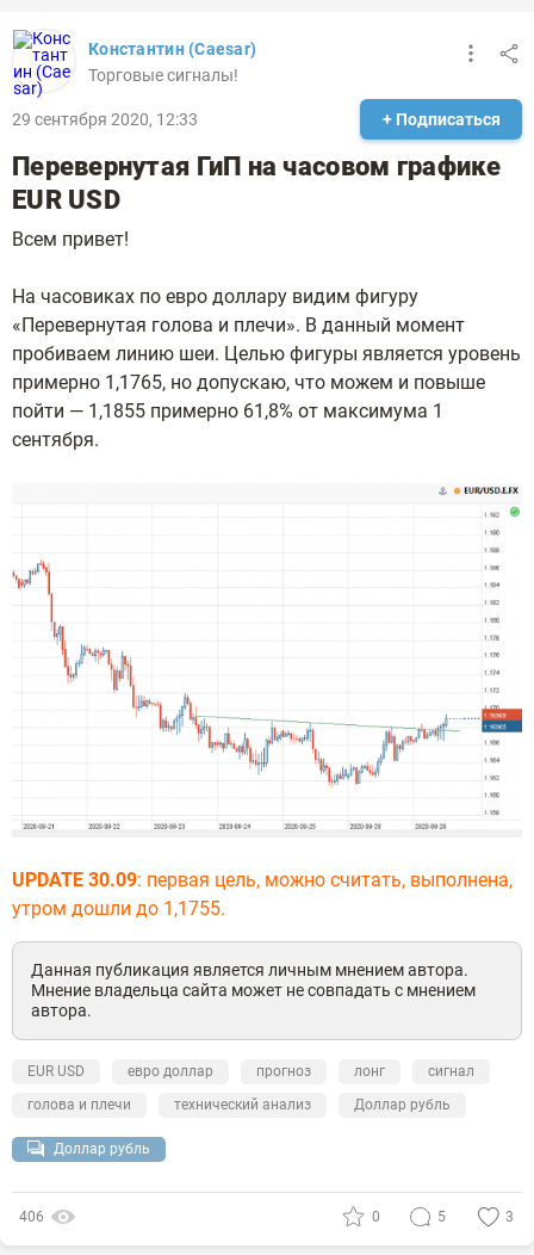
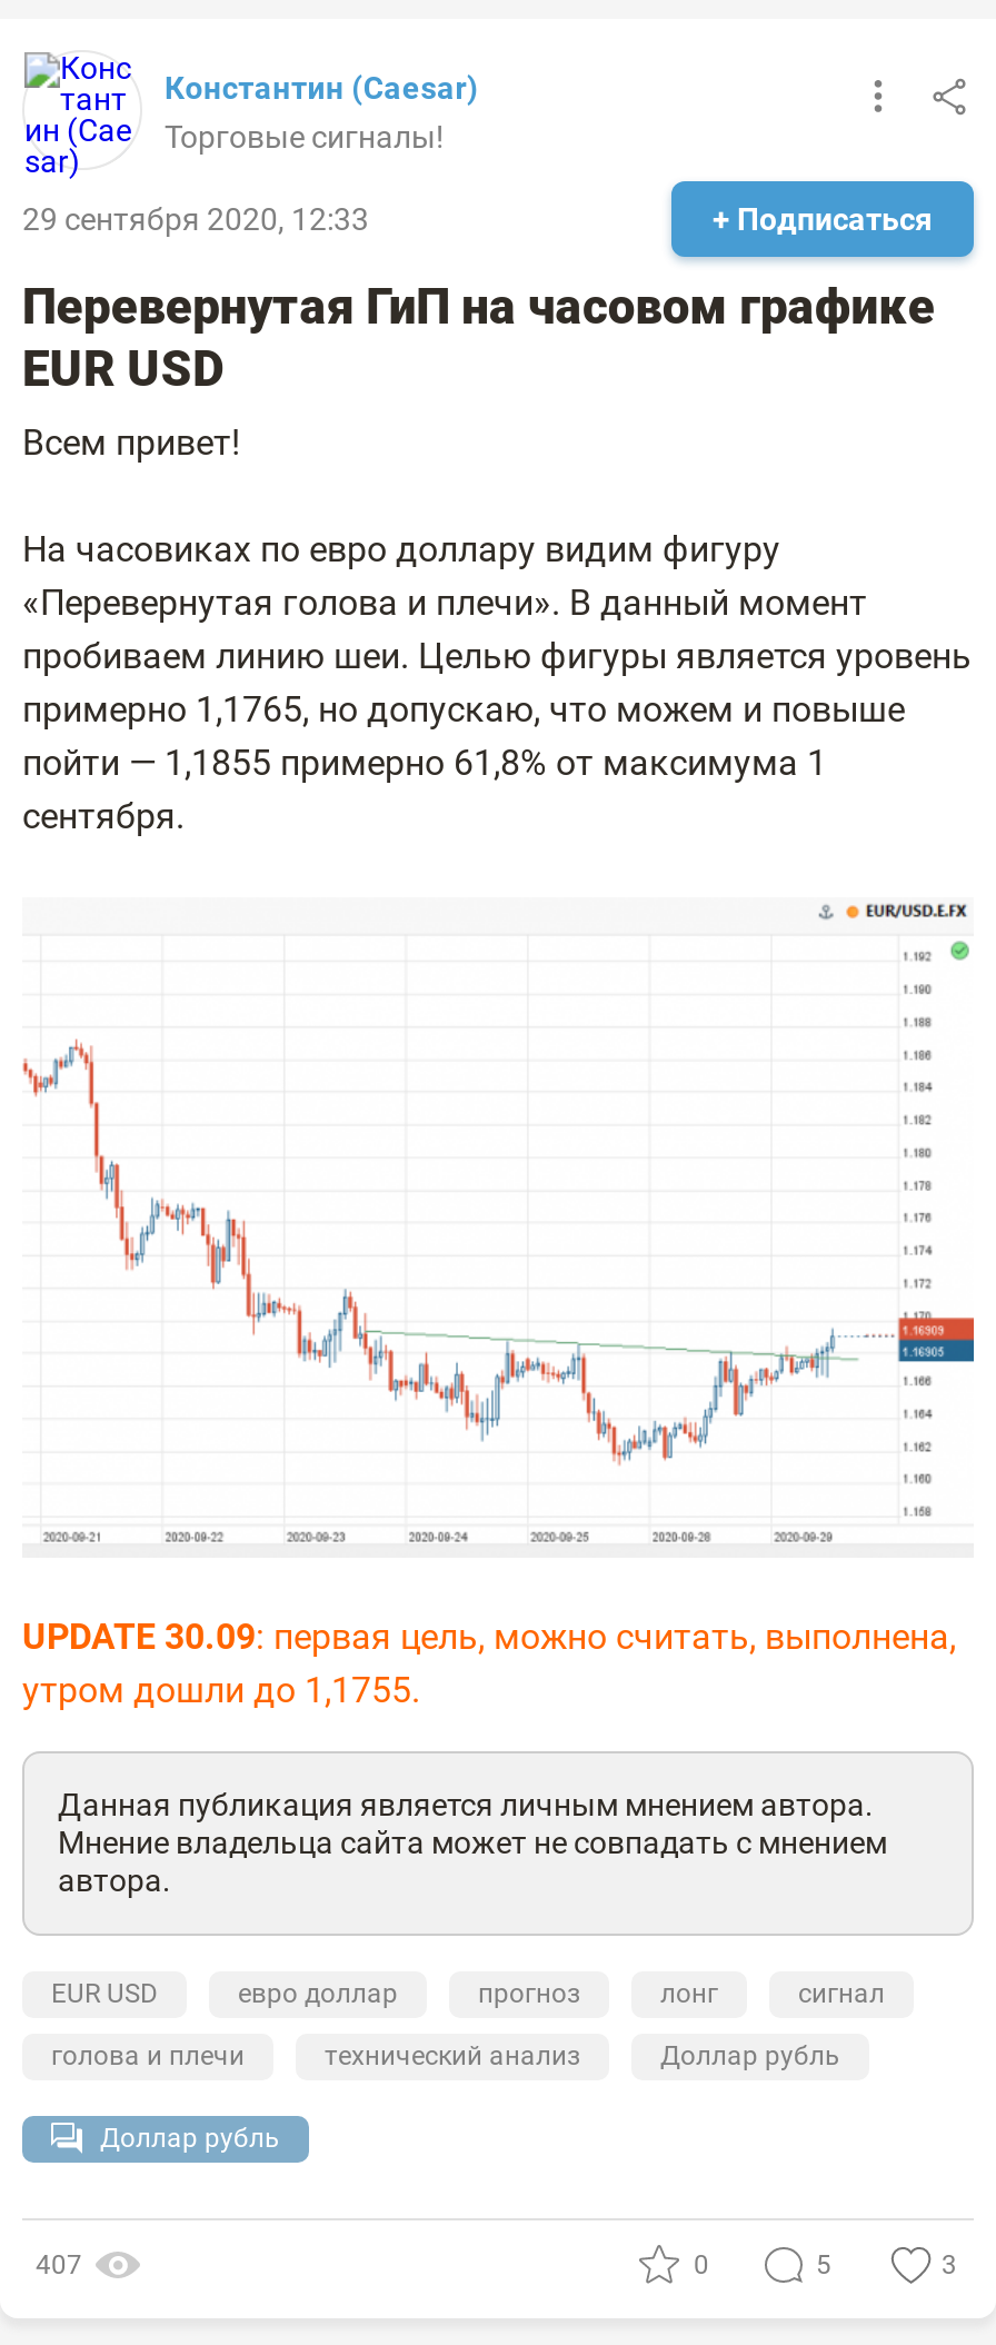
- 406
+ 407
